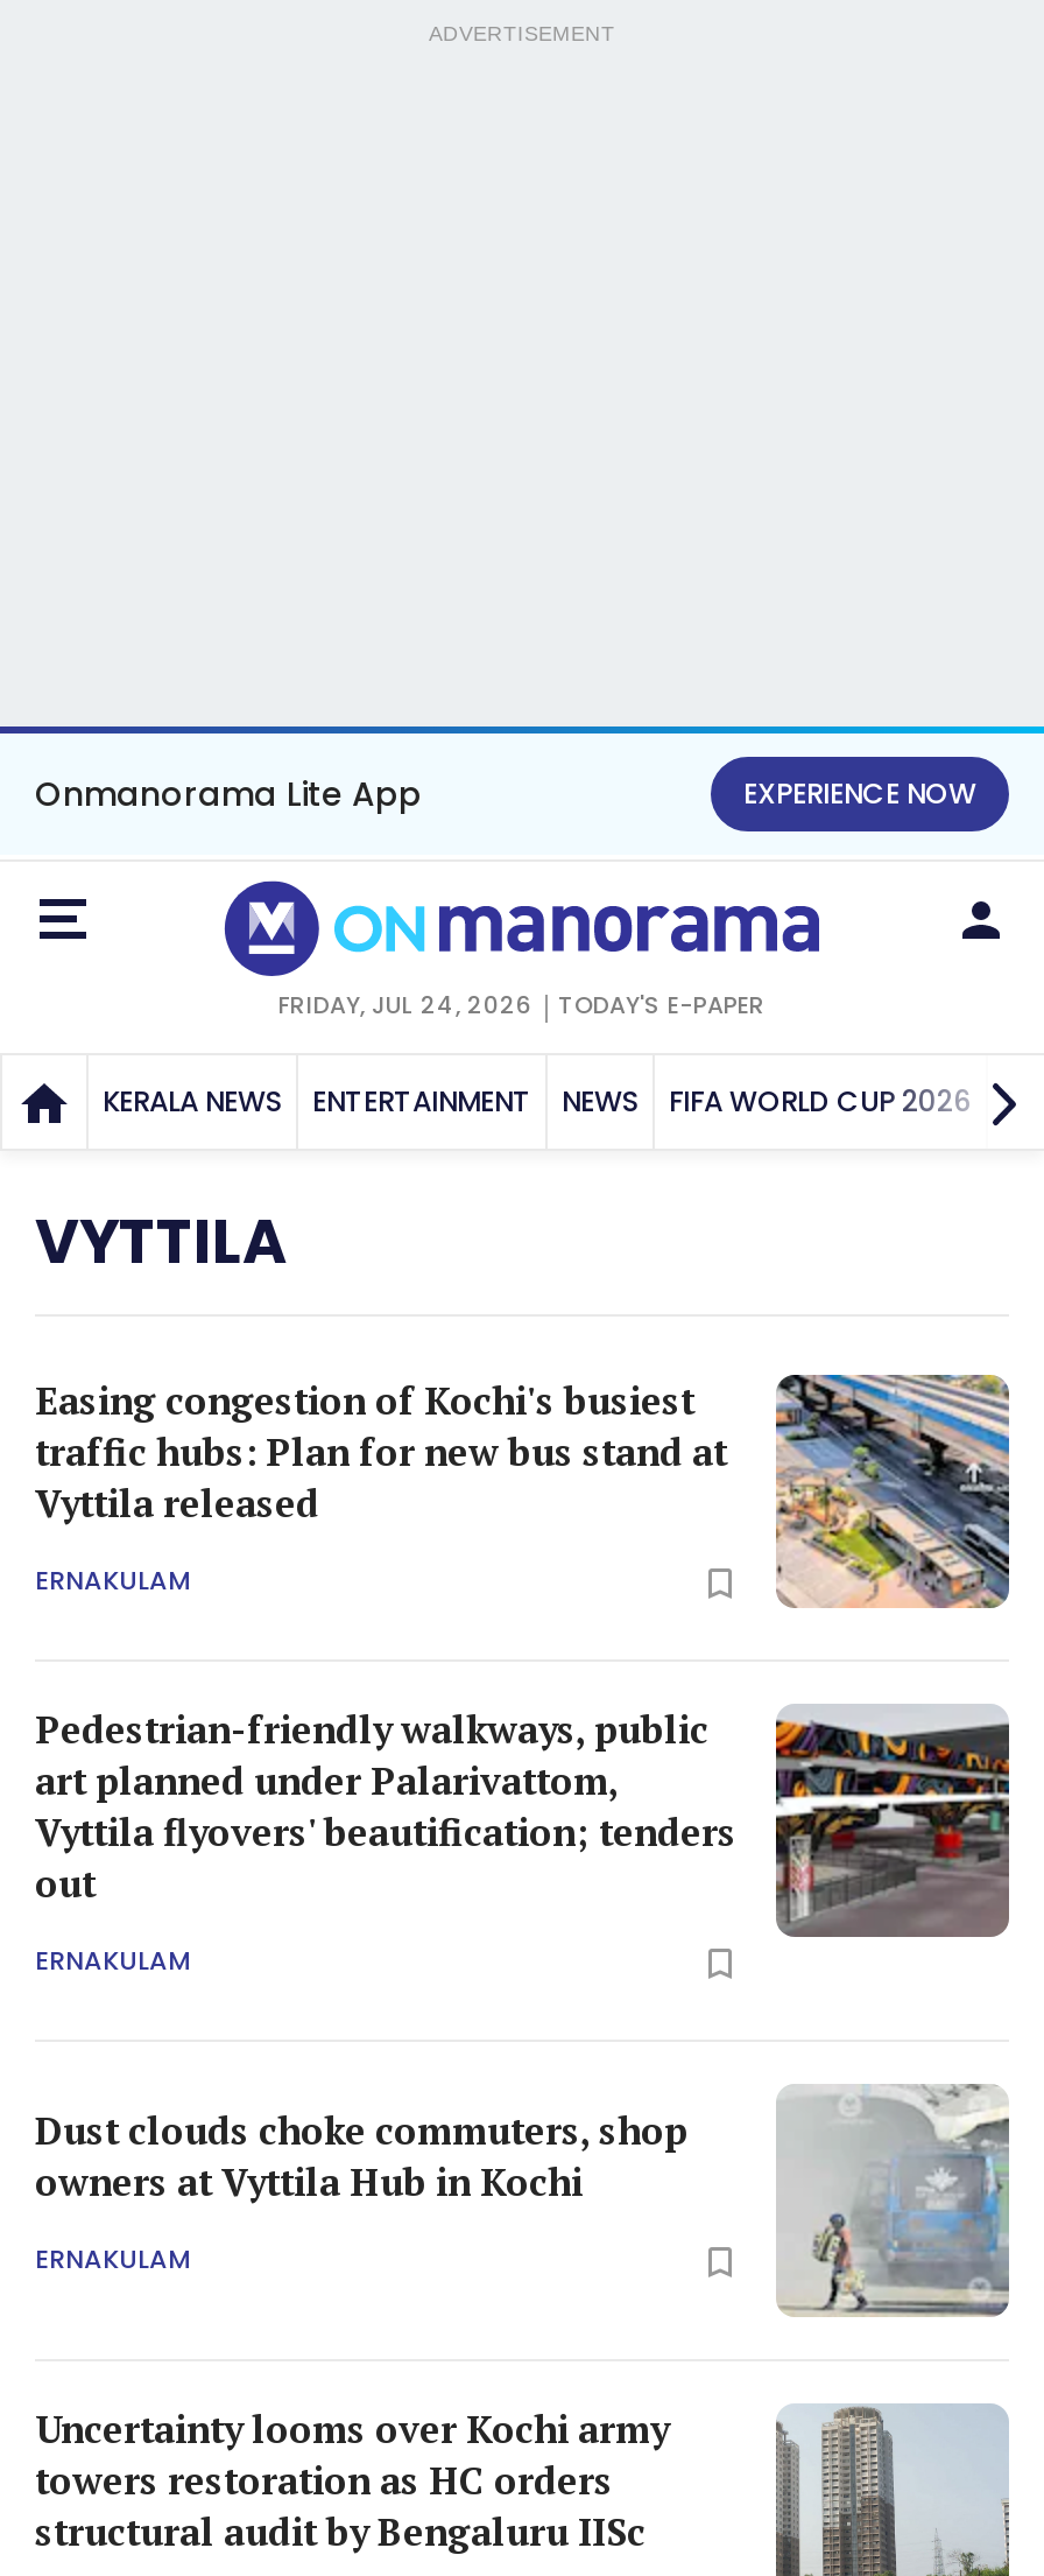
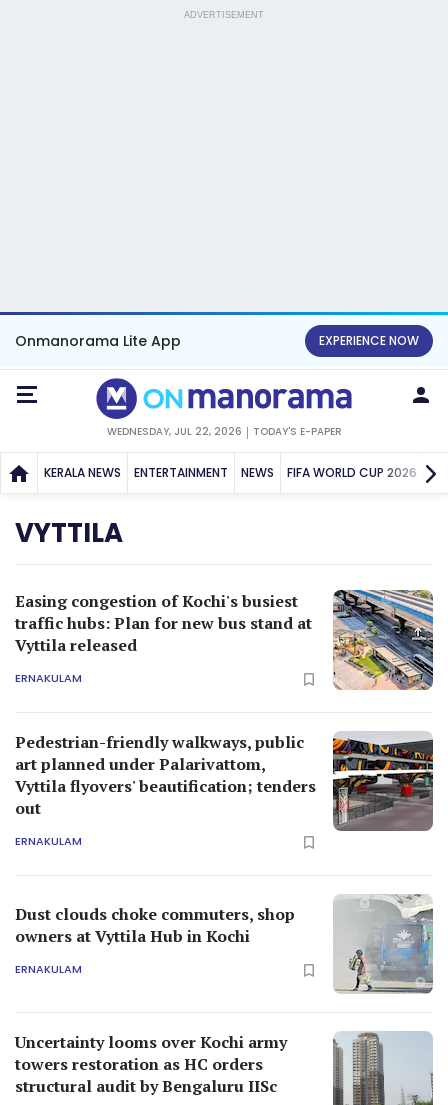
- FRIDAY, JUL 24, 2026
+ WEDNESDAY, JUL 22, 2026
